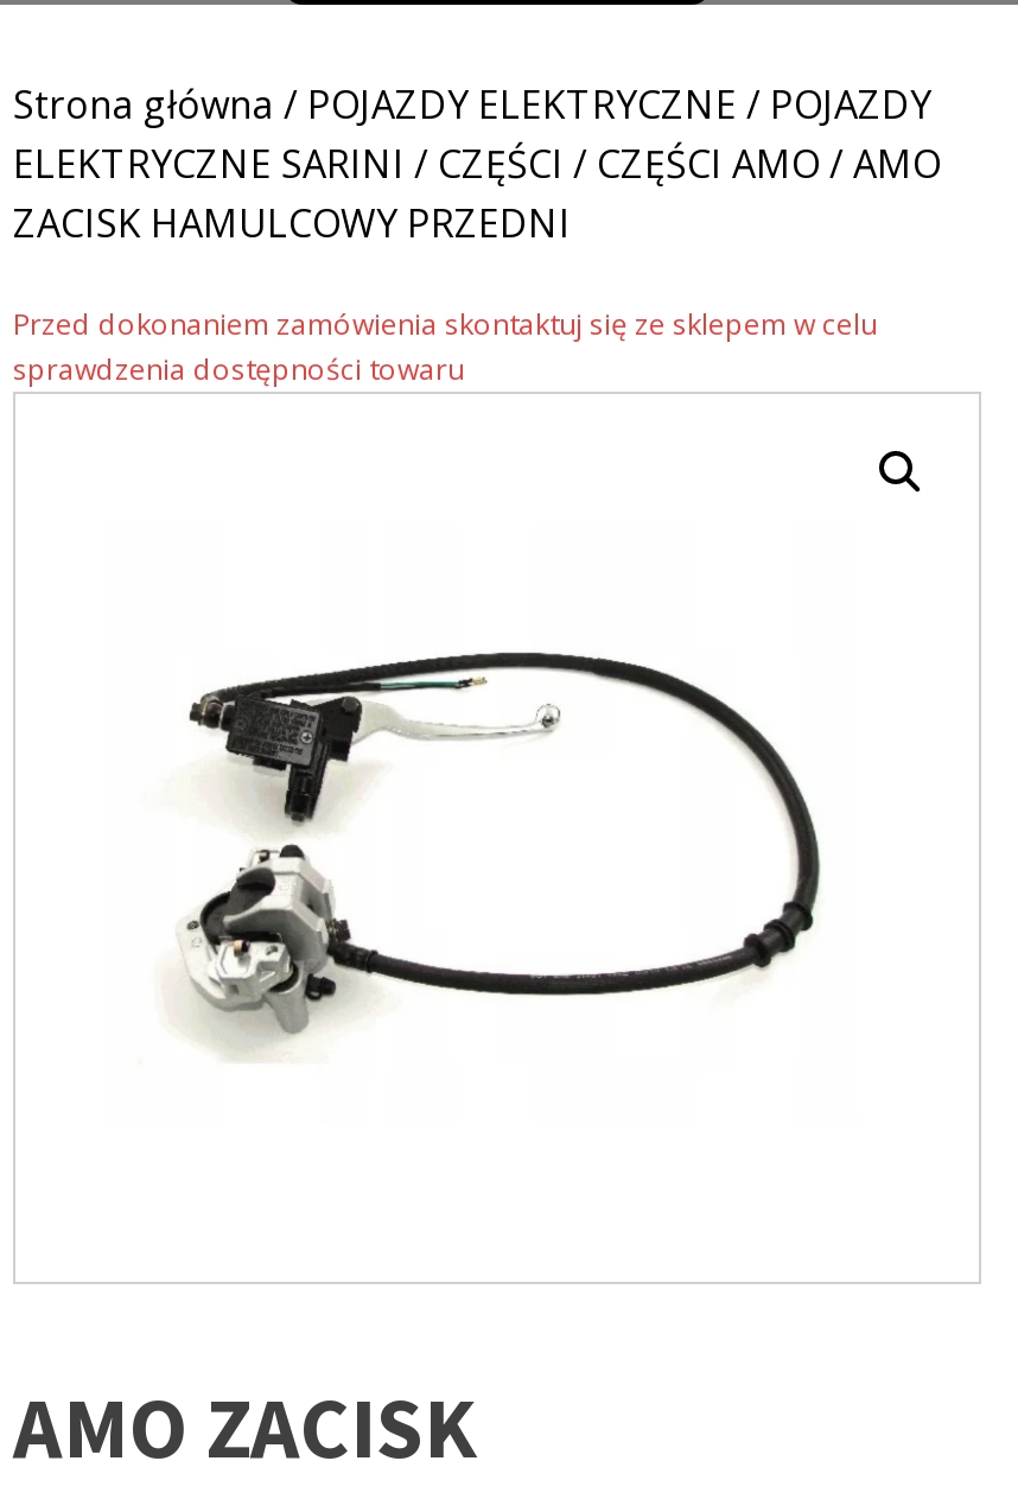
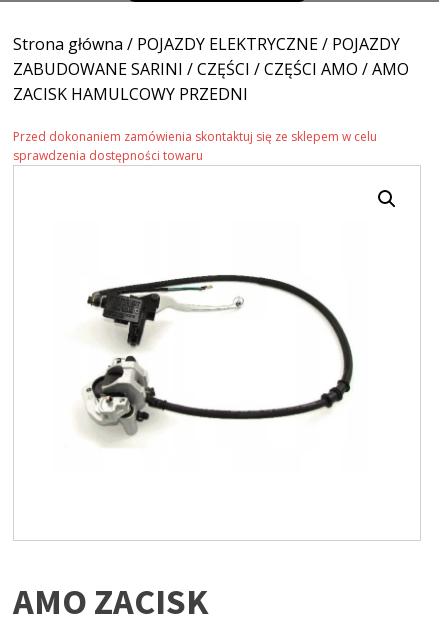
- ELEKTRYCZNE SARINI / CZĘŚCI / CZĘŚCI AMO / AMO
+ ZABUDOWANE SARINI / CZĘŚCI / CZĘŚCI AMO / AMO
